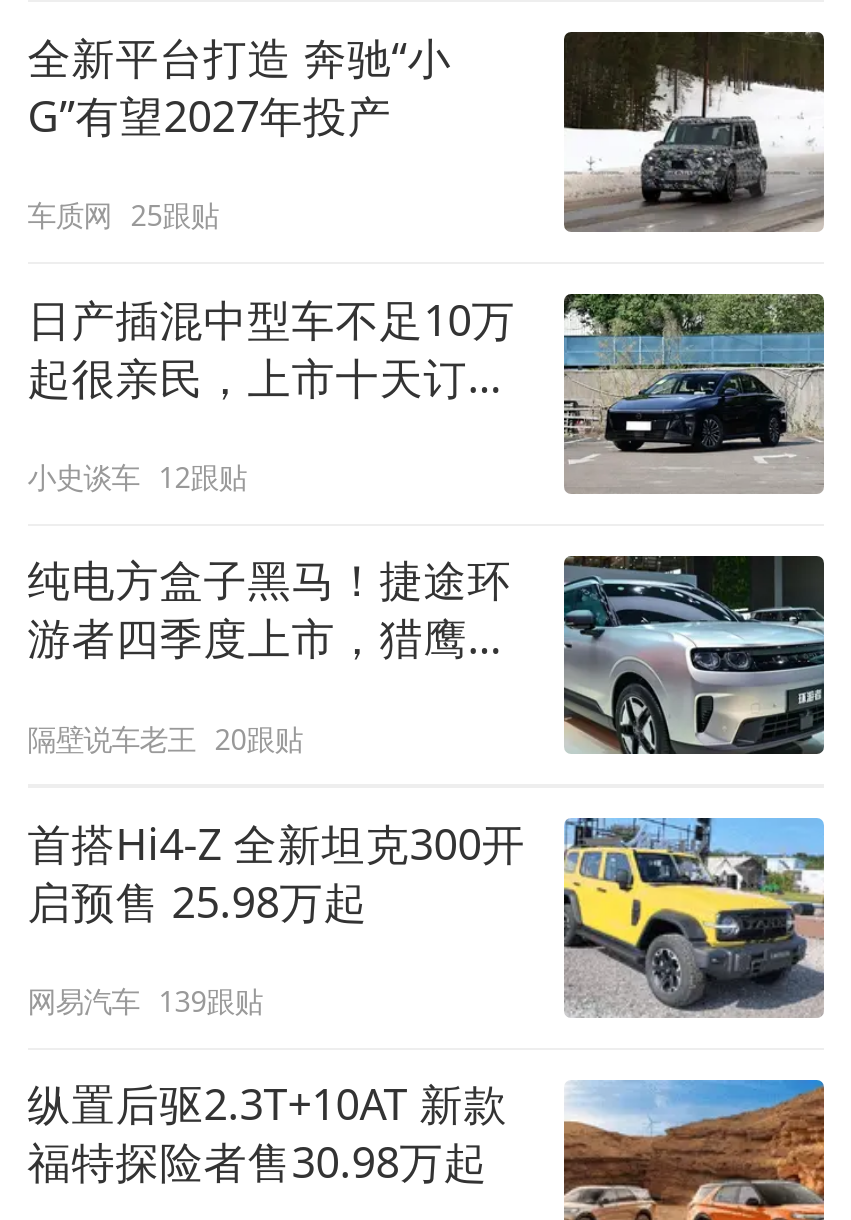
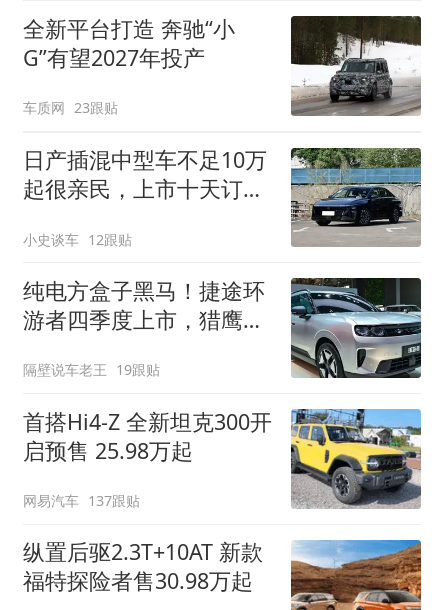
- 车质网 25跟贴
+ 车质网 23跟贴

- 隔壁说车老王 20跟贴
+ 隔壁说车老王 19跟贴

- 网易汽车 139跟贴
+ 网易汽车 137跟贴
